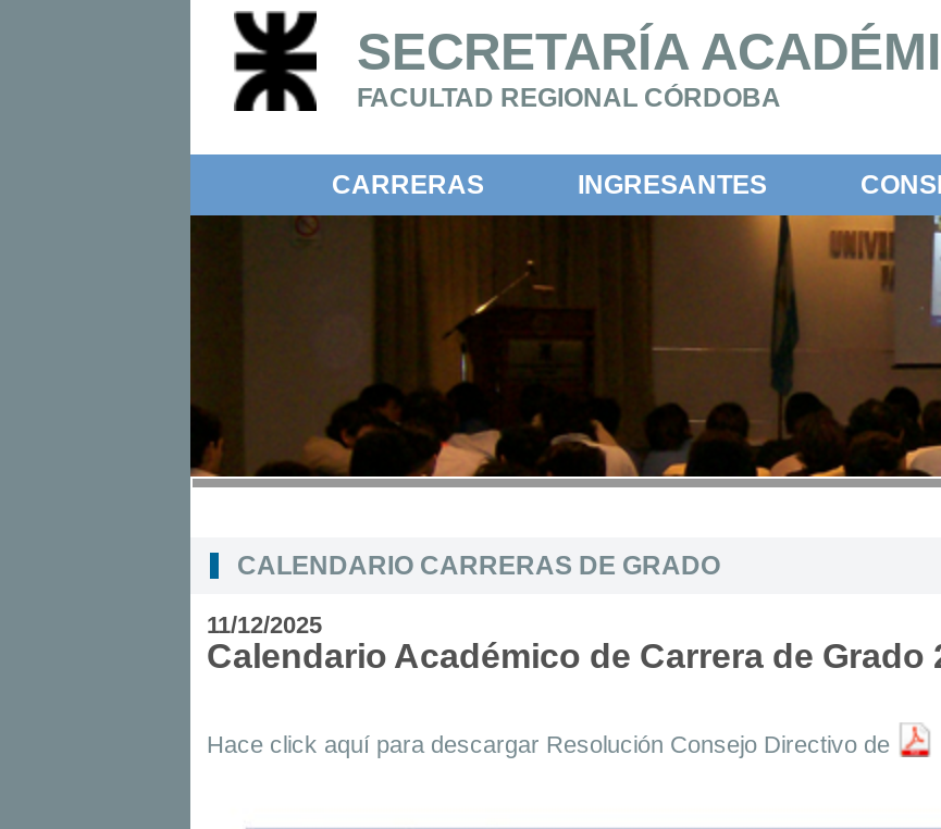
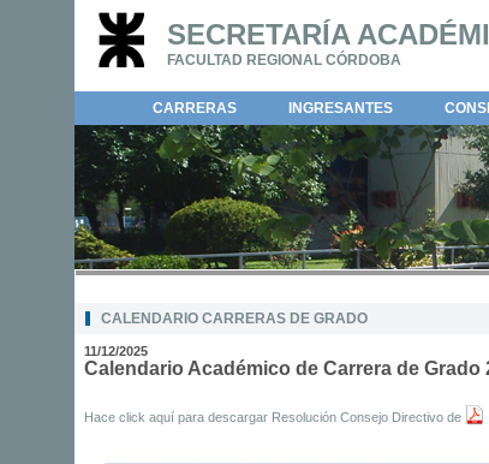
- [image]
+ [image]
